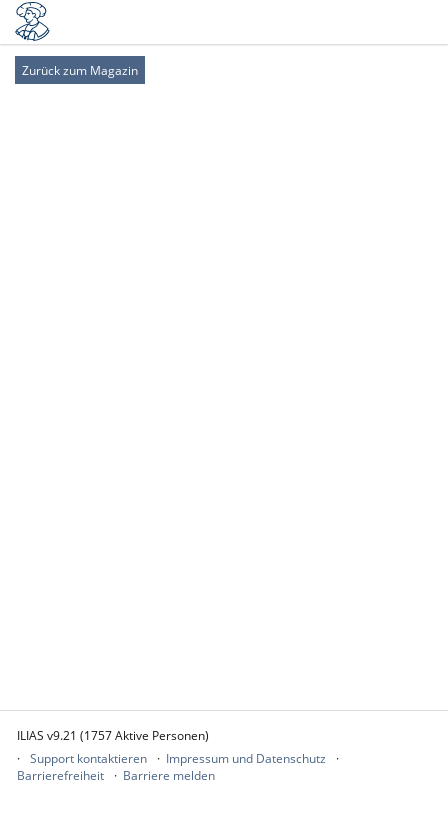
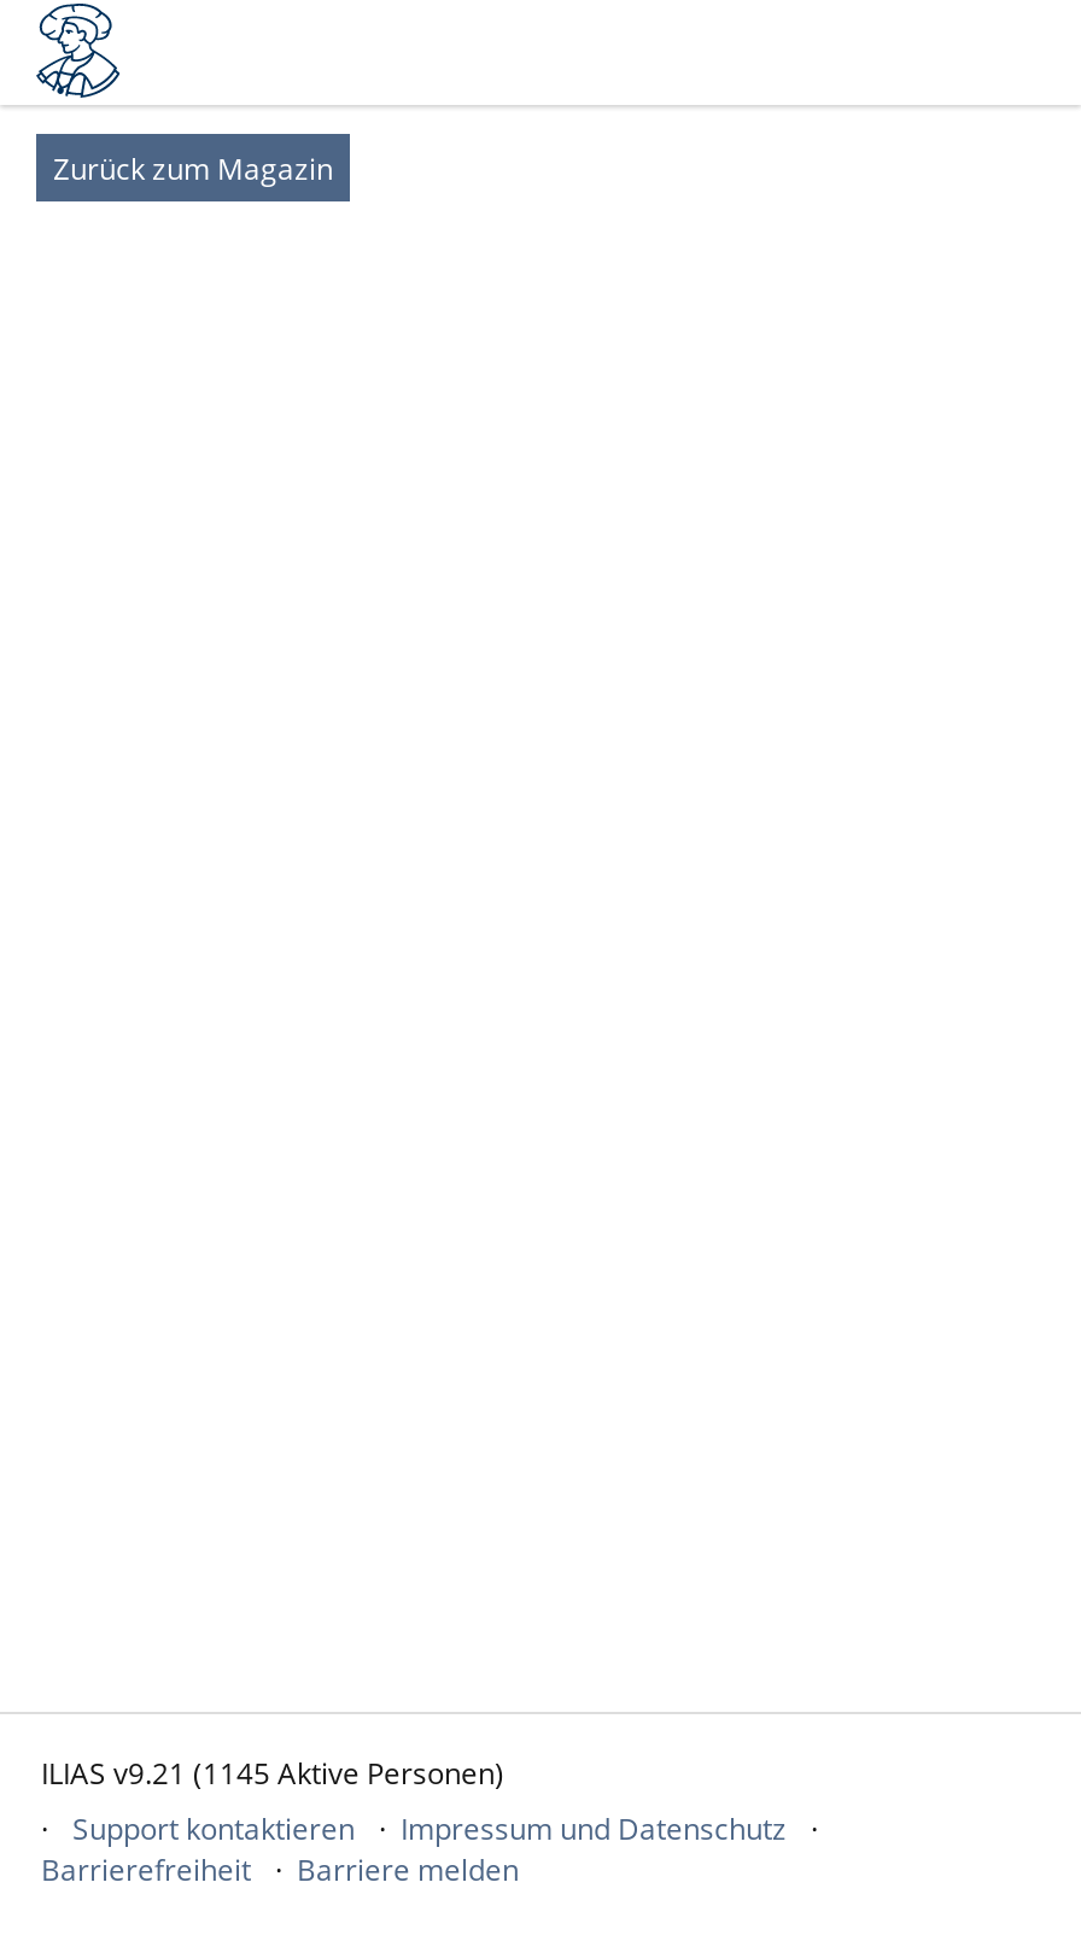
- ILIAS v9.21 (1757 Aktive Personen)
+ ILIAS v9.21 (1145 Aktive Personen)
